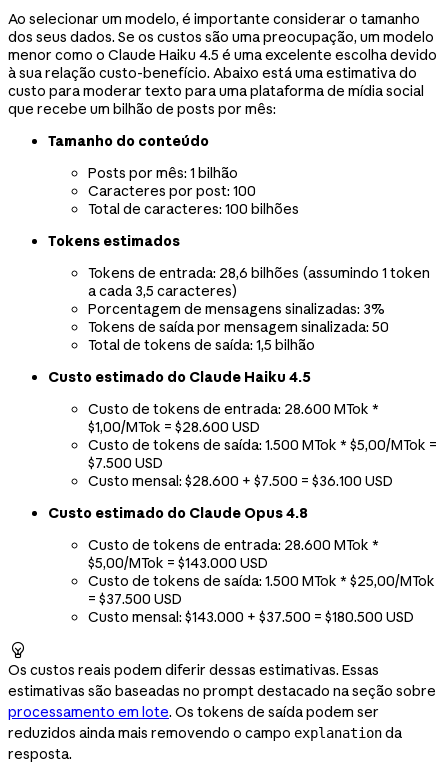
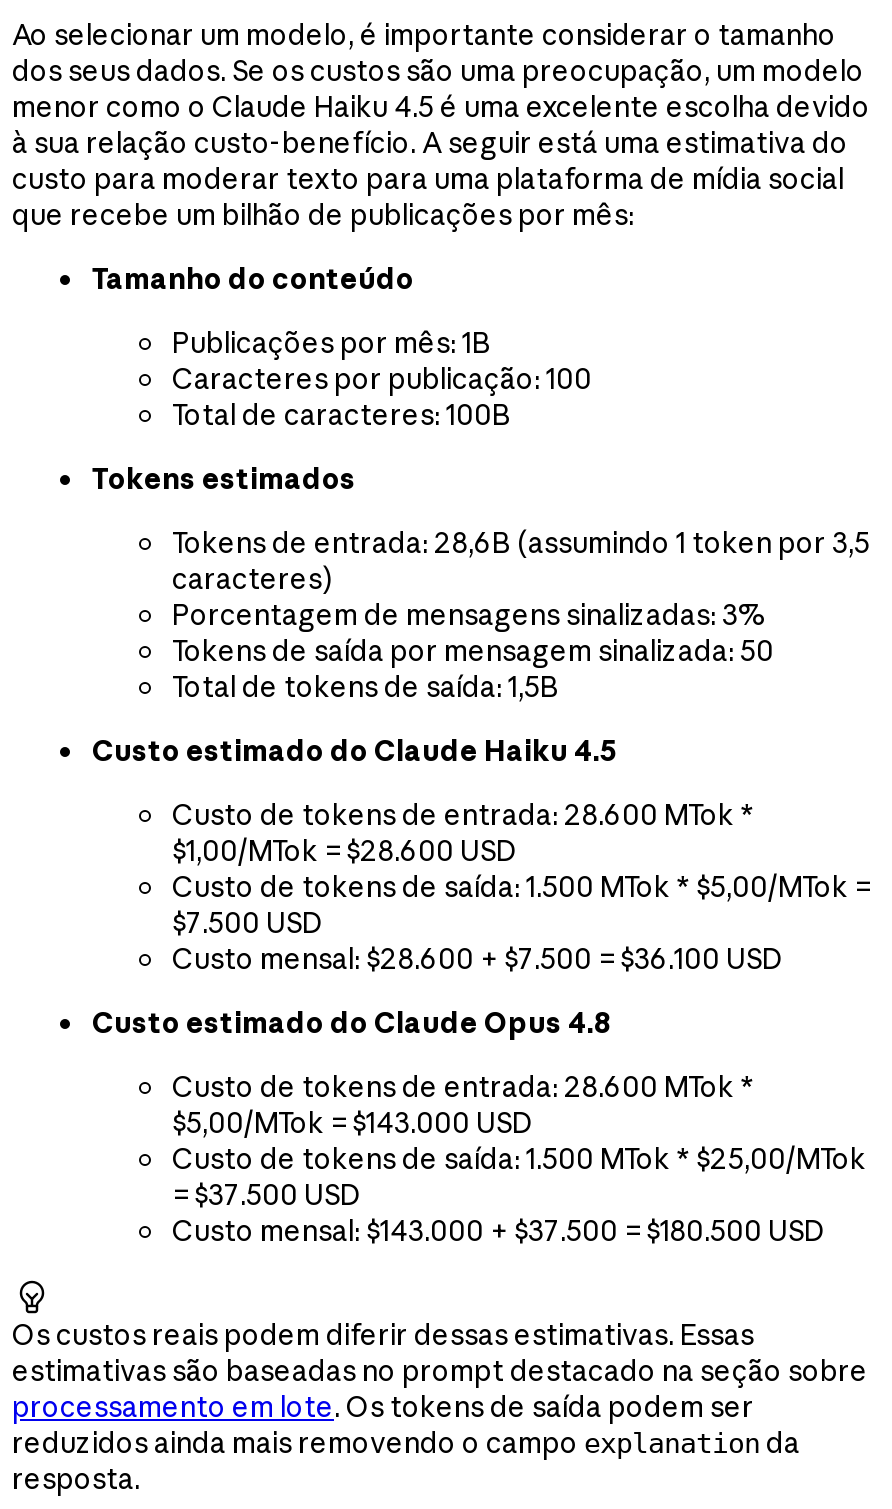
- à sua relação custo-benefício. Abaixo está uma estimativa do
+ à sua relação custo-benefício. A seguir está uma estimativa do

- que recebe um bilhão de posts por mês:
+ que recebe um bilhão de publicações por mês:

- Posts por mês: 1 bilhão
- Caracteres por post: 100
- Total de caracteres: 100 bilhões
+ Publicações por mês: 1B
+ Caracteres por publicação: 100
+ Total de caracteres: 100B

- Tokens de entrada: 28,6 bilhões (assumindo 1 token
- a cada 3,5 caracteres)
+ Tokens de entrada: 28,6B (assumindo 1 token por 3,5
+ caracteres)

- Total de tokens de saída: 1,5 bilhão
+ Total de tokens de saída: 1,5B
